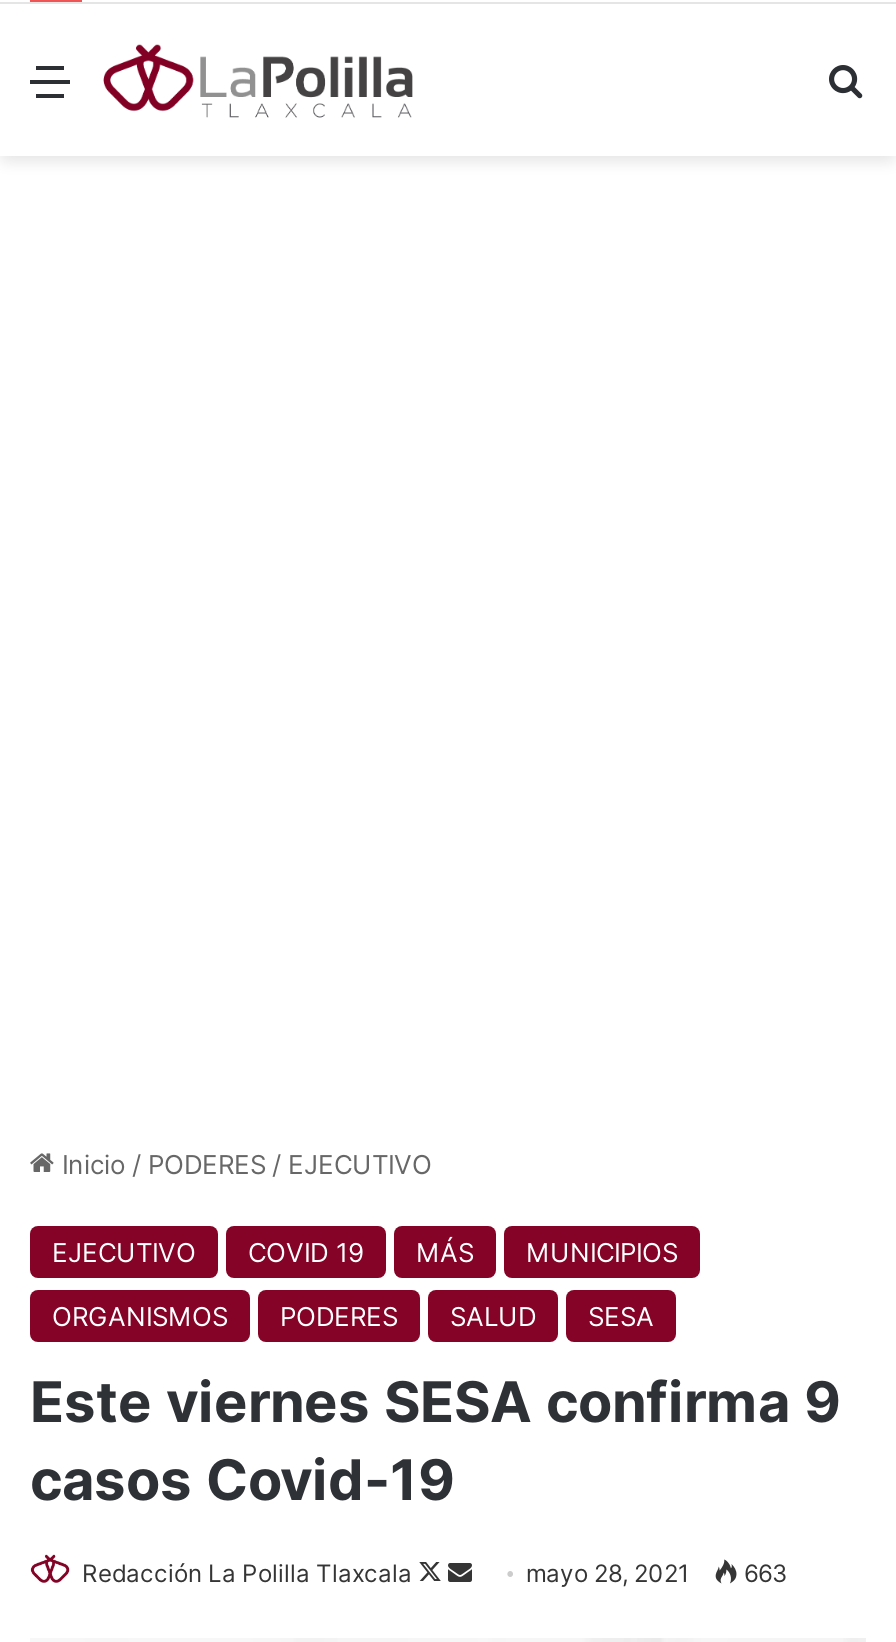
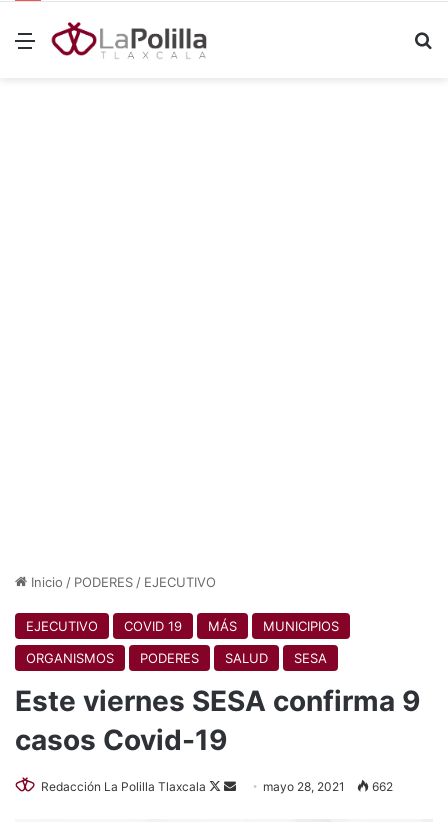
- 663
+ 662
